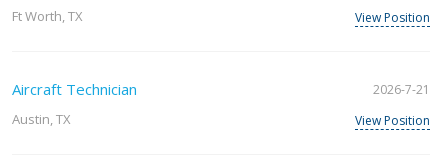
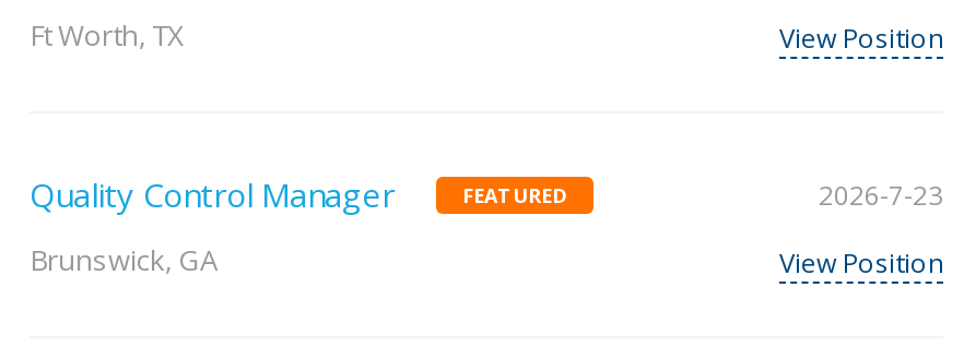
- Aircraft Technician
+ Quality Control Manager
+ FEATURED

- 2026-7-21
+ 2026-7-23

- Austin, TX
+ Brunswick, GA
